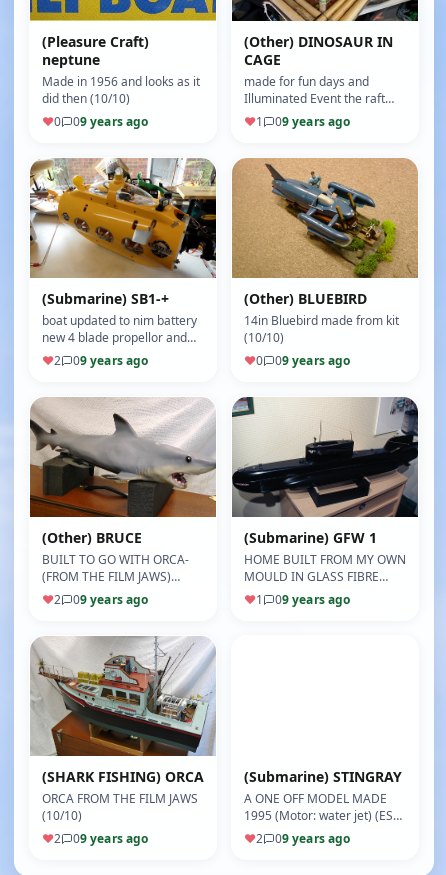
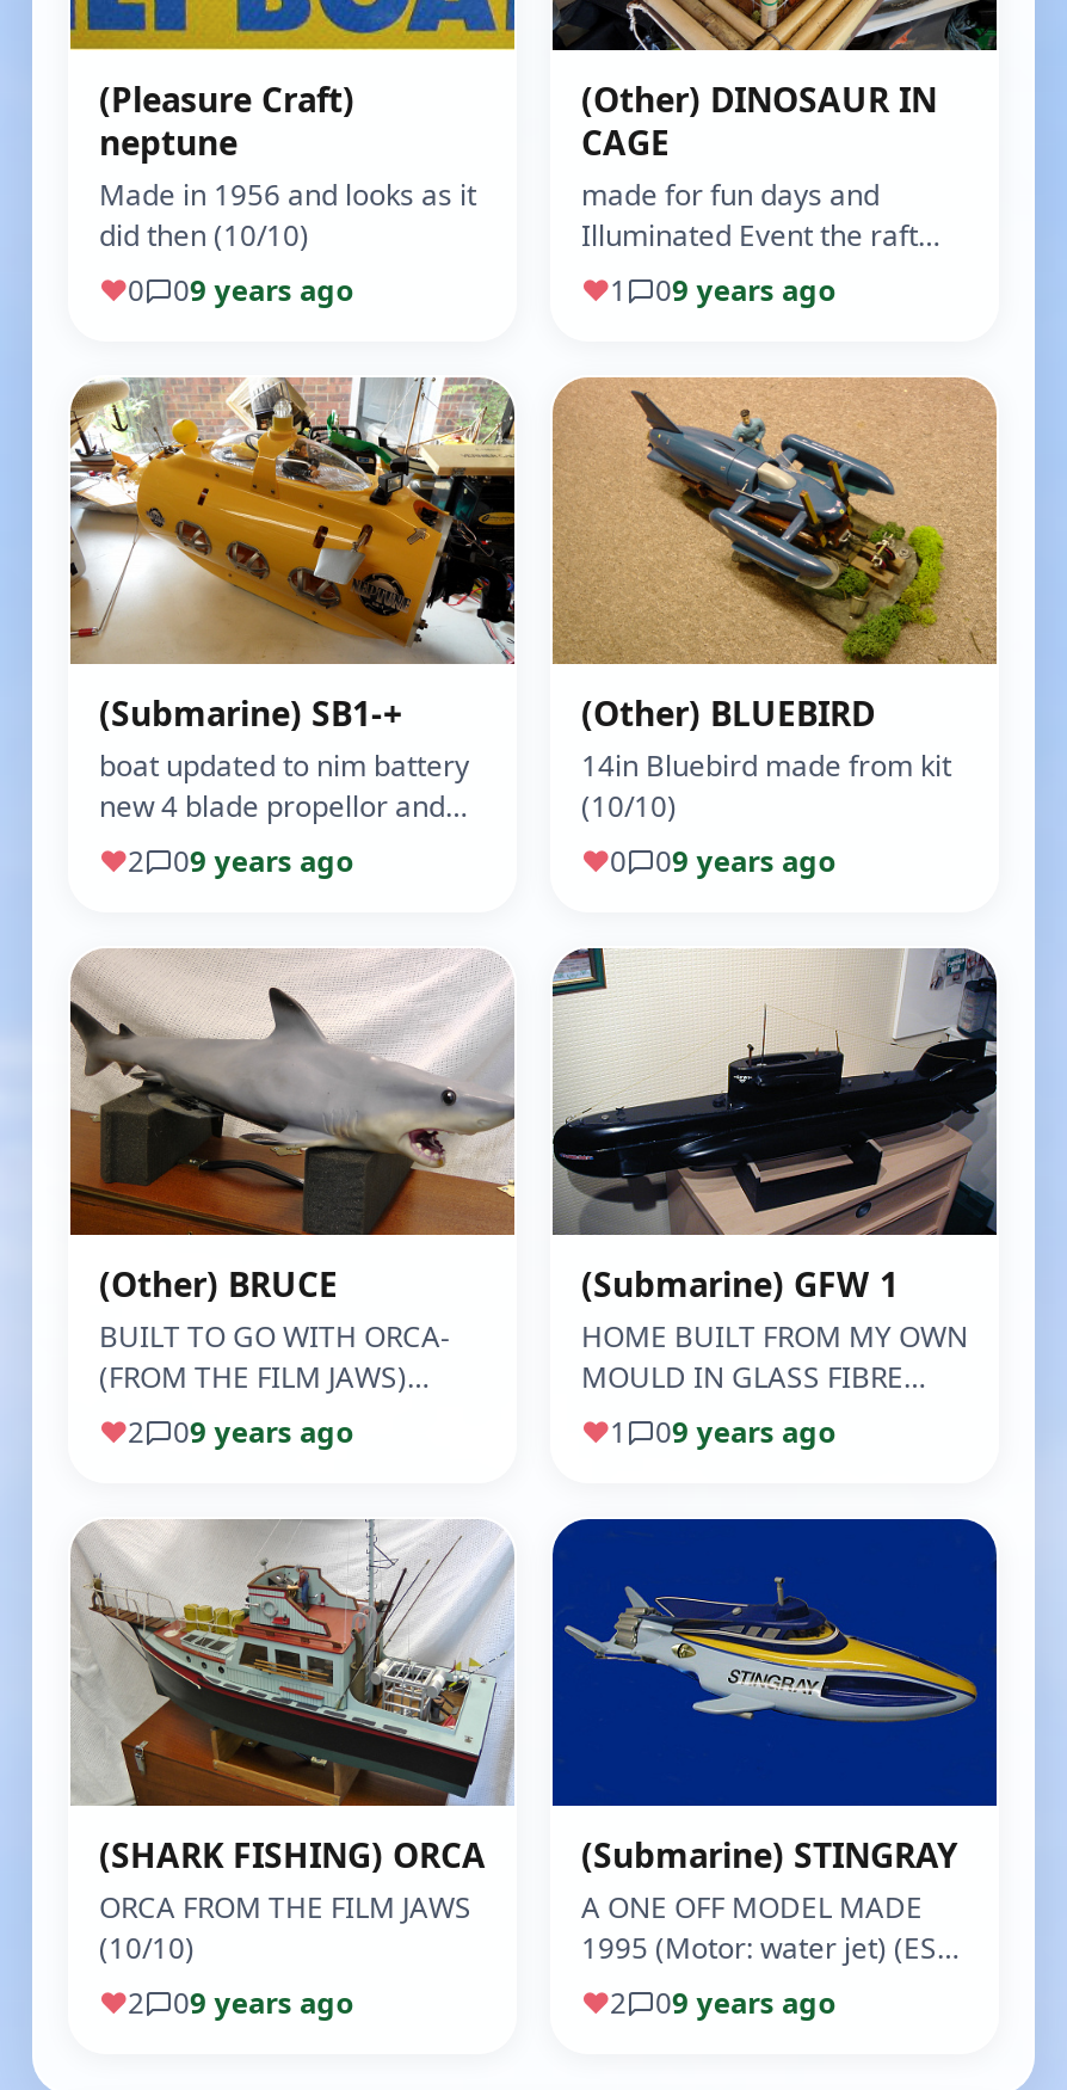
+ [image]
